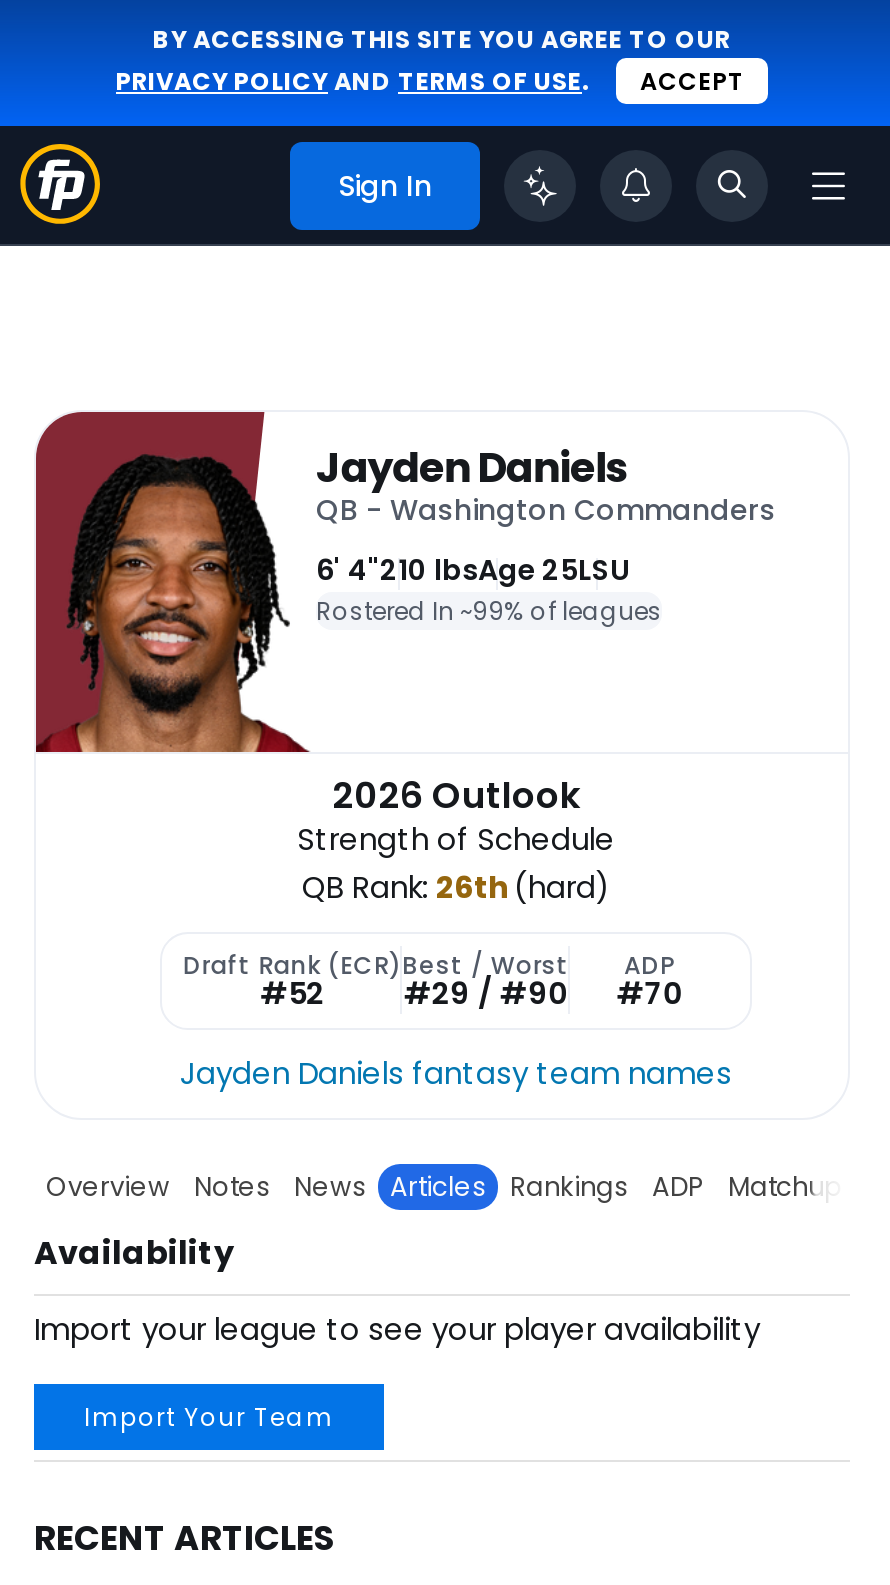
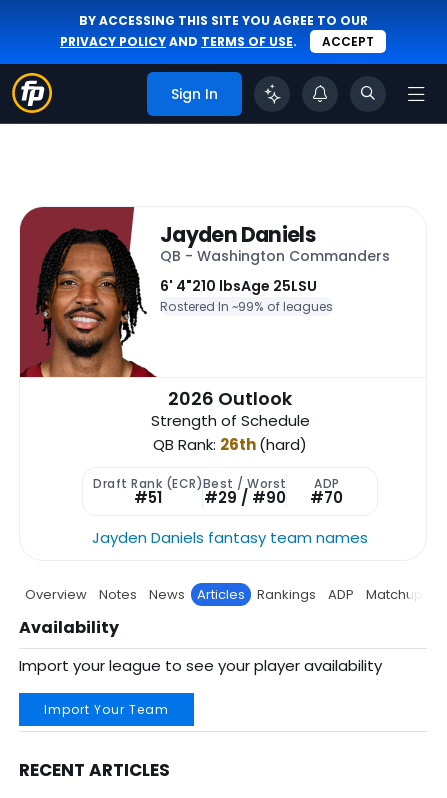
- #52 #29 / #90 #70
+ #51 #29 / #90 #70
